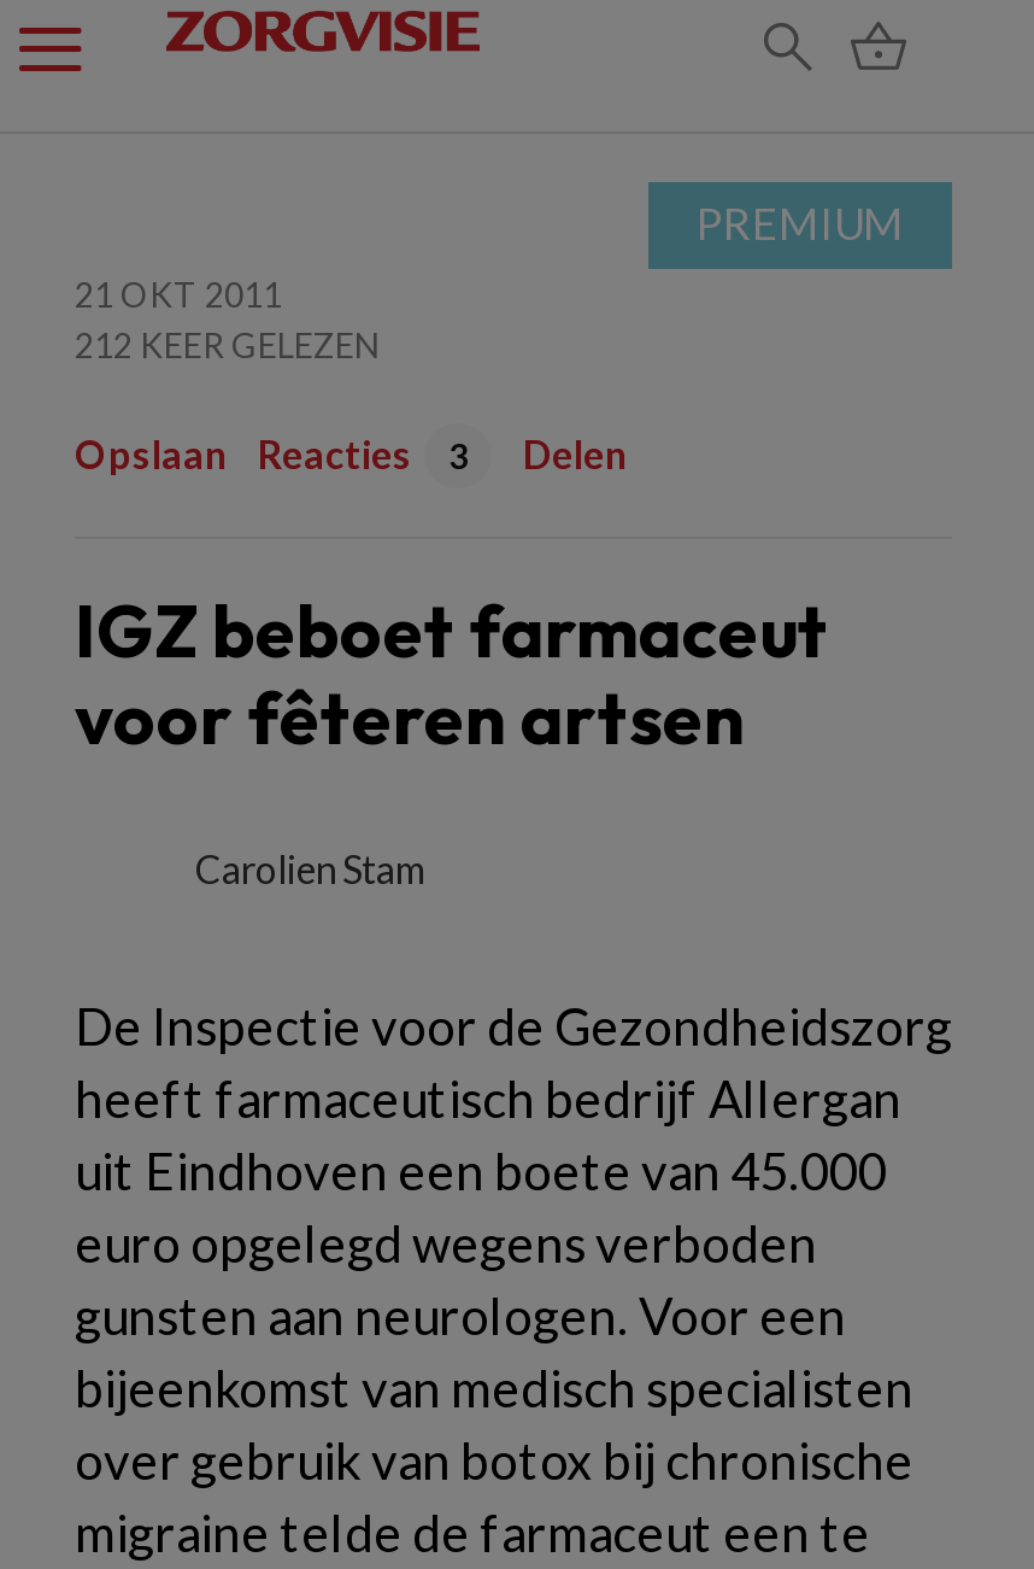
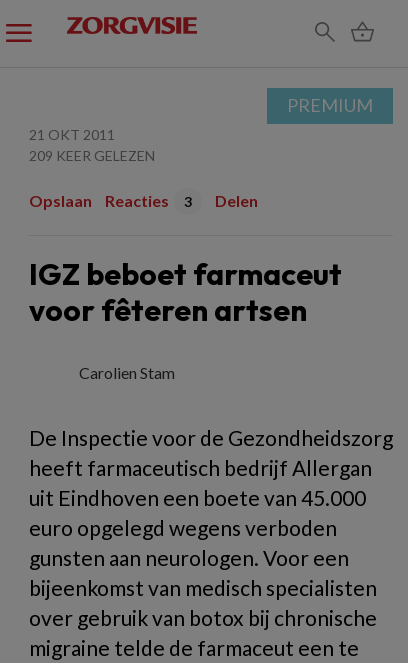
- 212 KEER GELEZEN
+ 209 KEER GELEZEN
